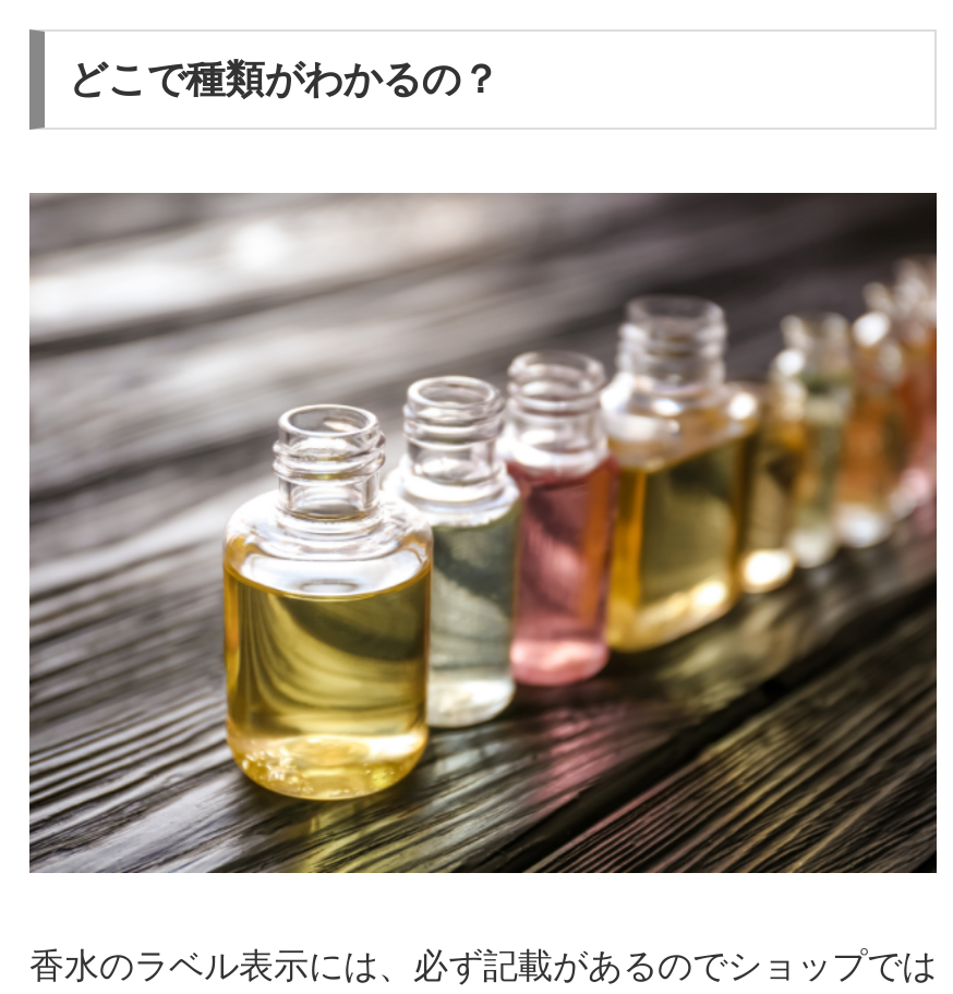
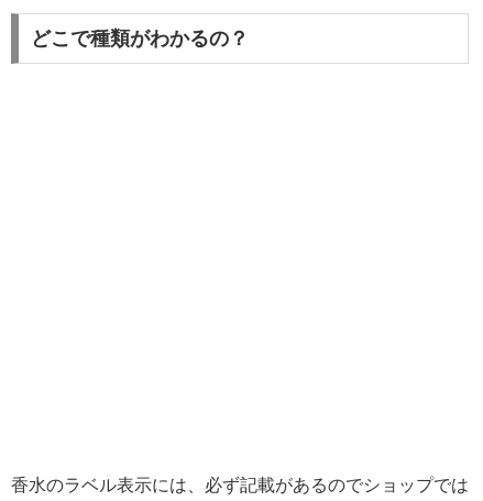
- [image]
